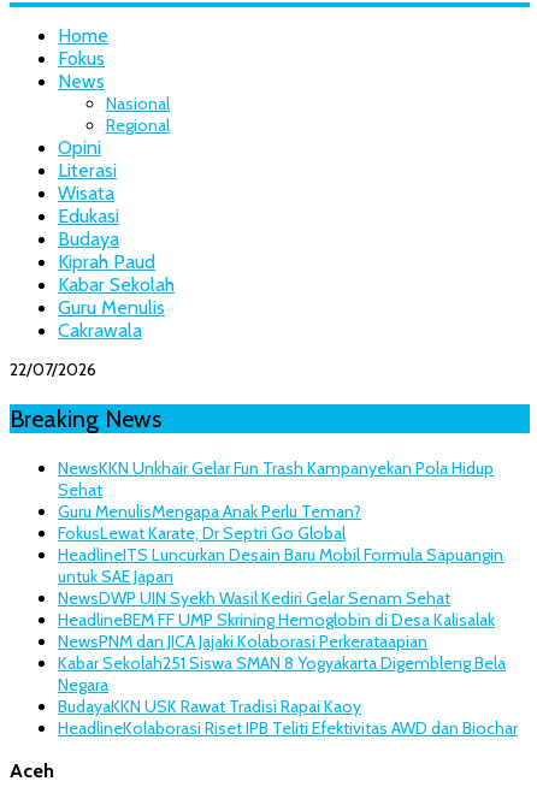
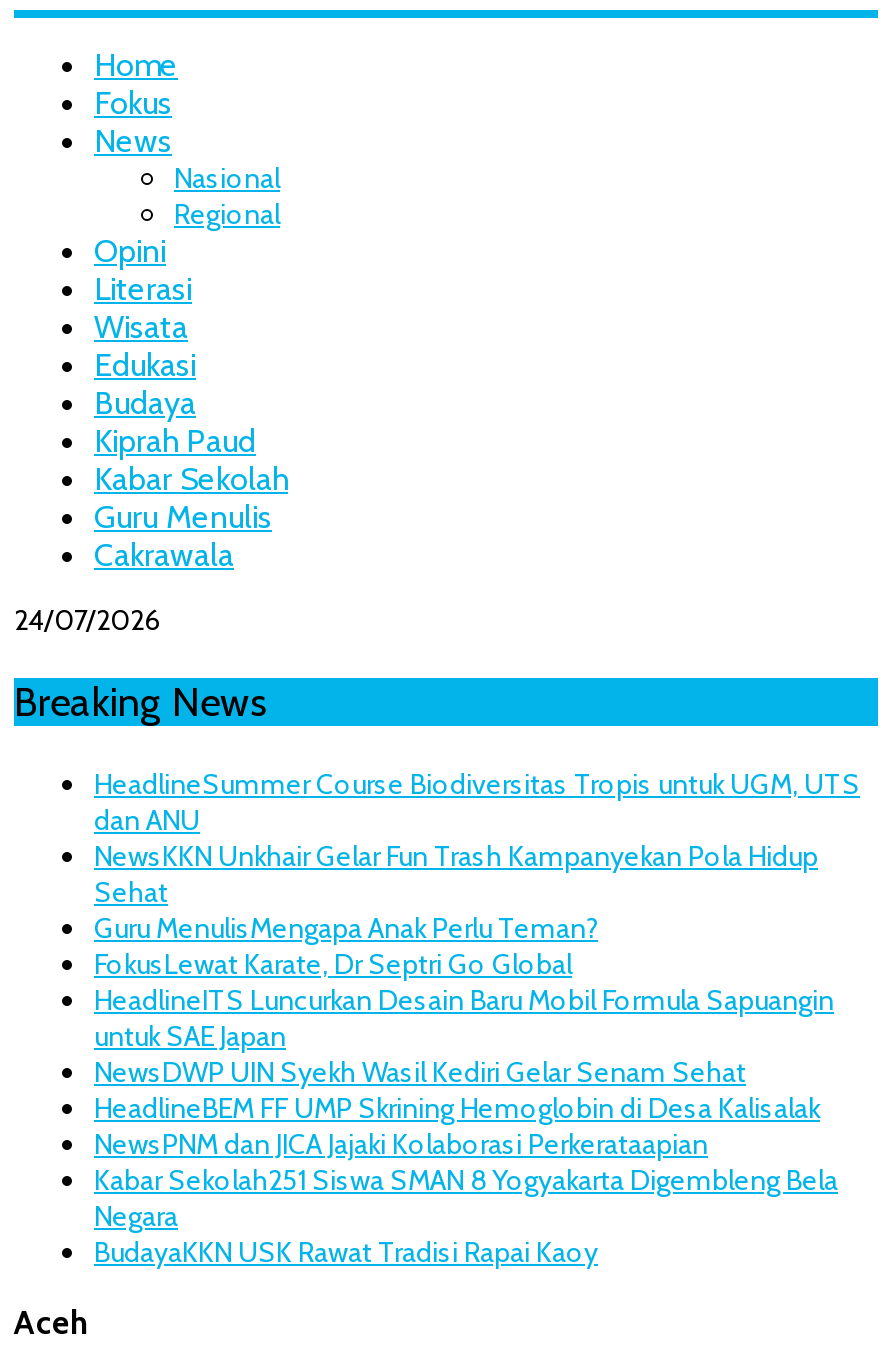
- 22/07/2026
+ 24/07/2026

+ HeadlineSummer Course Biodiversitas Tropis untuk UGM, UTS
+ dan ANU

moved down: NewsKKN Unkhair Gelar Fun Trash Kampanyekan Pola Hidup | Sehat | Guru MenulisMengapa Anak Perlu Teman? | ... | Negara | BudayaKKN USK Rawat Tradisi Rapai Kaoy

- HeadlineKolaborasi Riset IPB Teliti Efektivitas AWD dan Biochar
